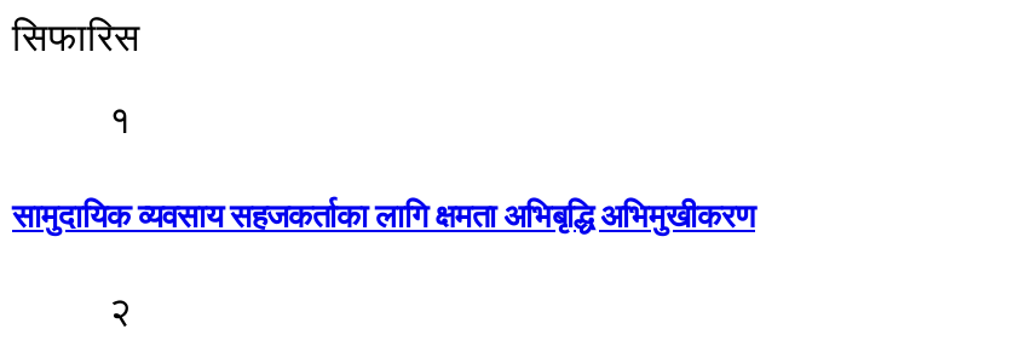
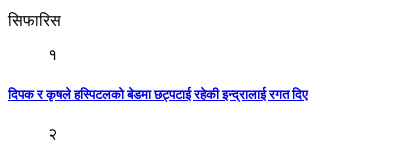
- सामुदायिक व्यवसाय सहजकर्ताका लागि क्षमता अभिबृद्धि अभिमुखीकरण
+ दिपक र कृषले हस्पिटलको बेडमा छट्पटाई रहेकी इन्द्रालाई रगत दिए
